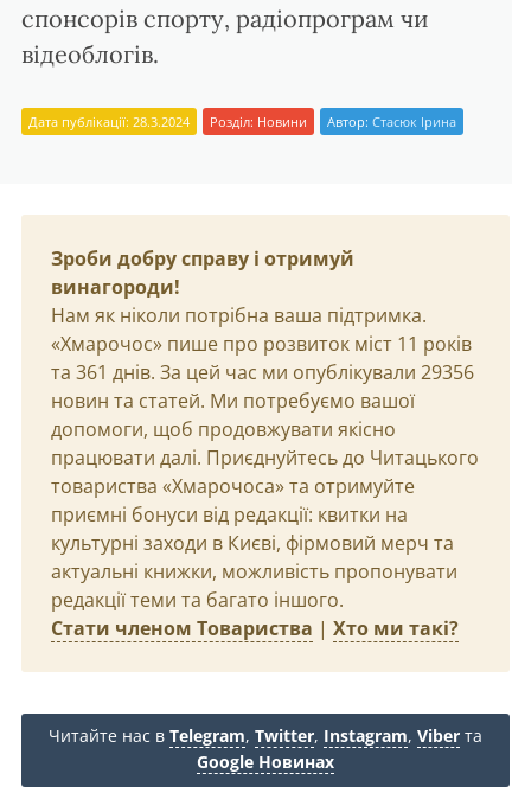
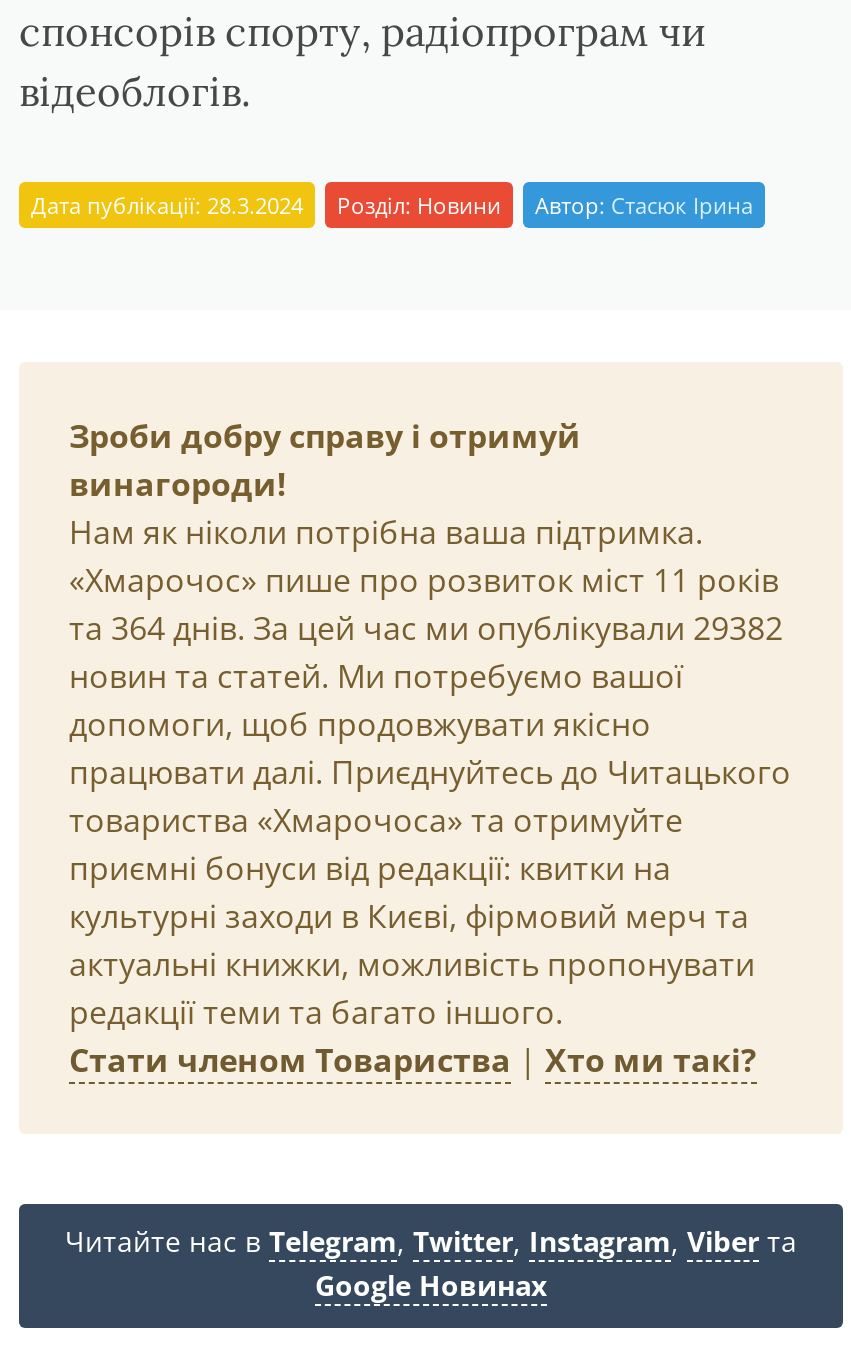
- та 361 днів. За цей час ми опублікували 29356
+ та 364 днів. За цей час ми опублікували 29382
